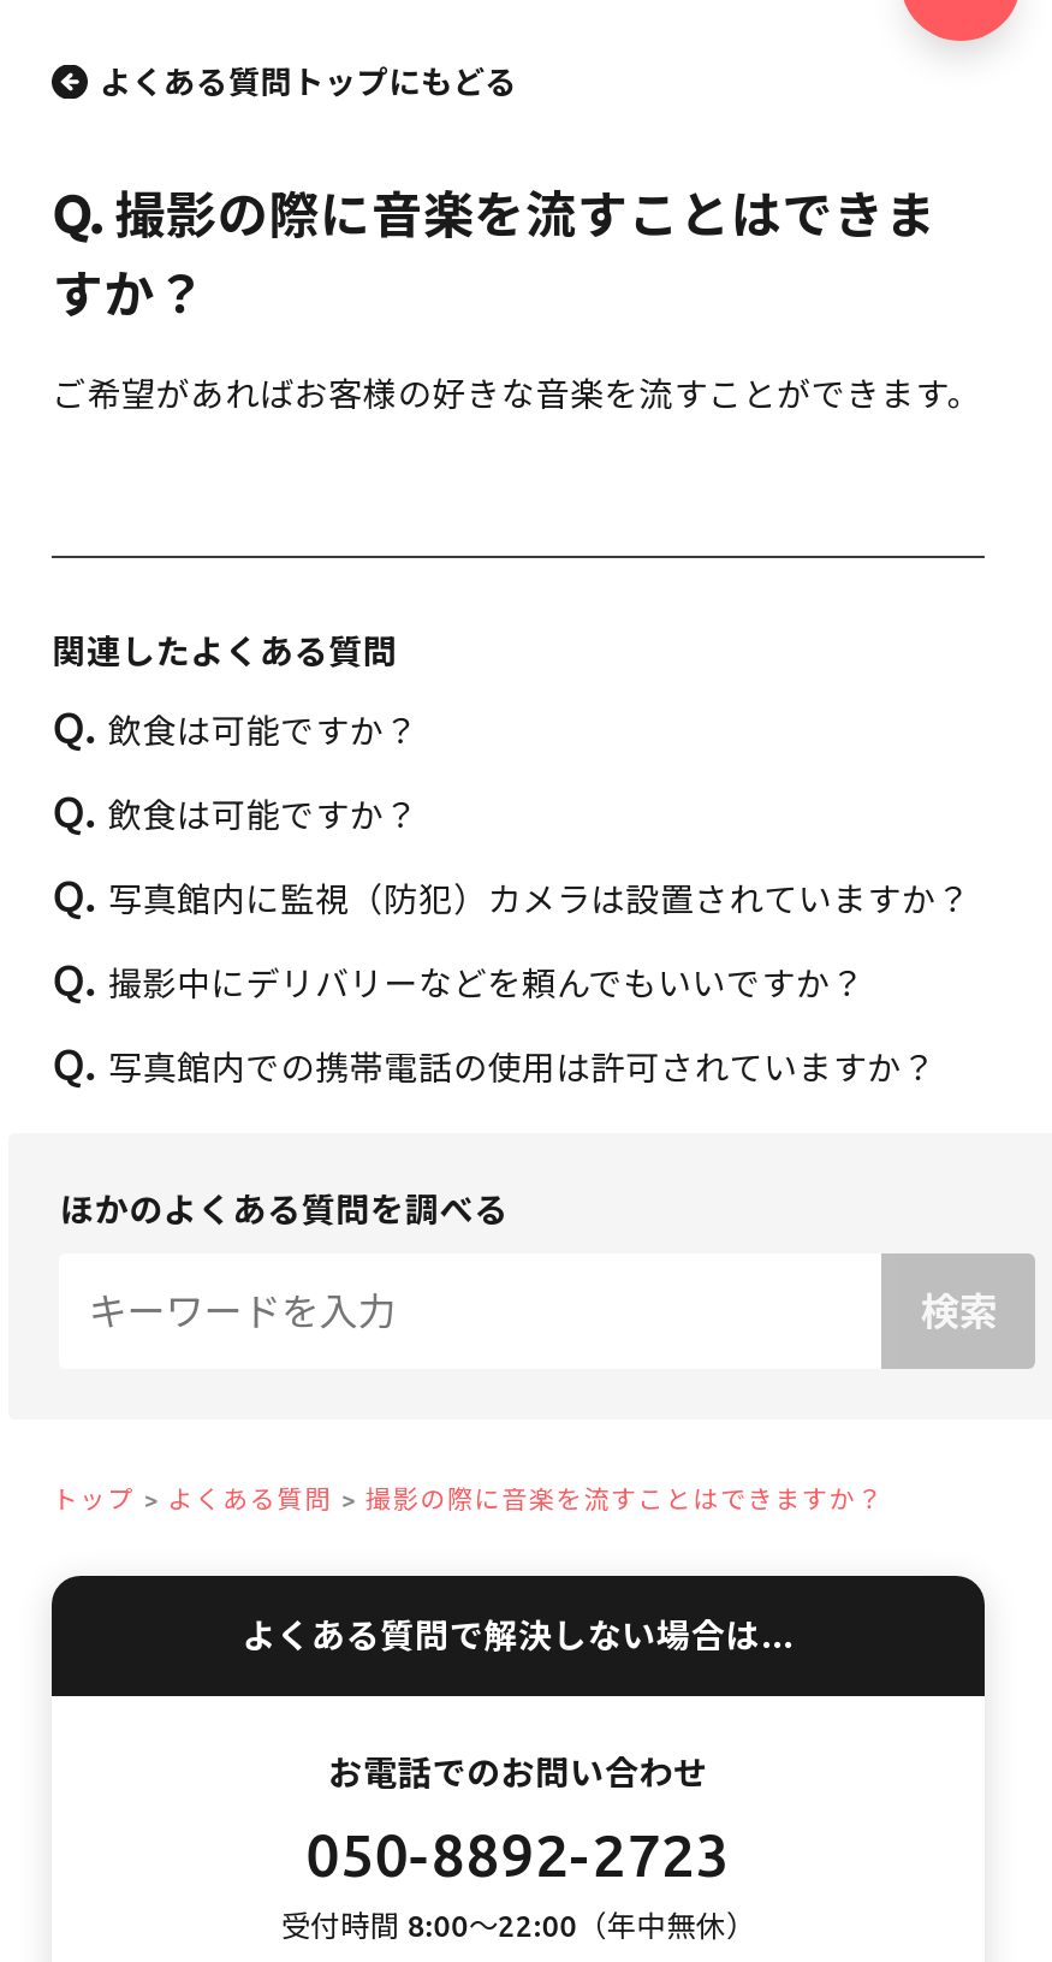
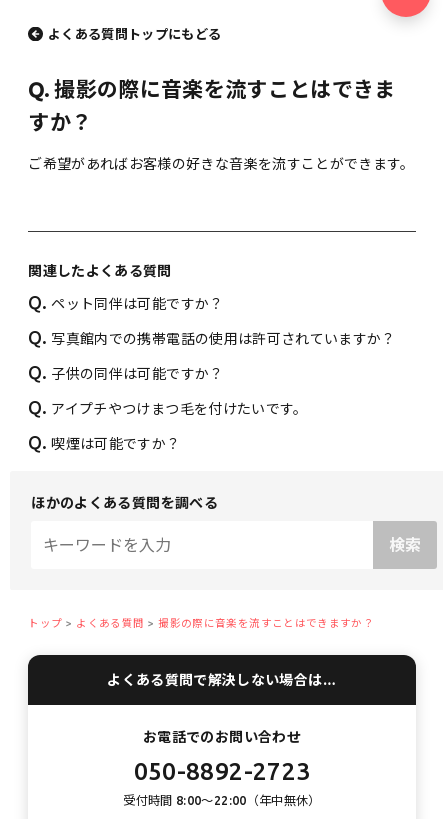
- Q. 飲食は可能ですか？
- Q. 飲食は可能ですか？
- Q. 写真館内に監視（防犯）カメラは設置されていますか？
- Q. 撮影中にデリバリーなどを頼んでもいいですか？
+ Q. ペット同伴は可能ですか？

moved up: Q. 写真館内での携帯電話の使用は許可されていますか？

+ Q. 子供の同伴は可能ですか？
+ Q. アイプチやつけまつ毛を付けたいです。
+ Q. 喫煙は可能ですか？
